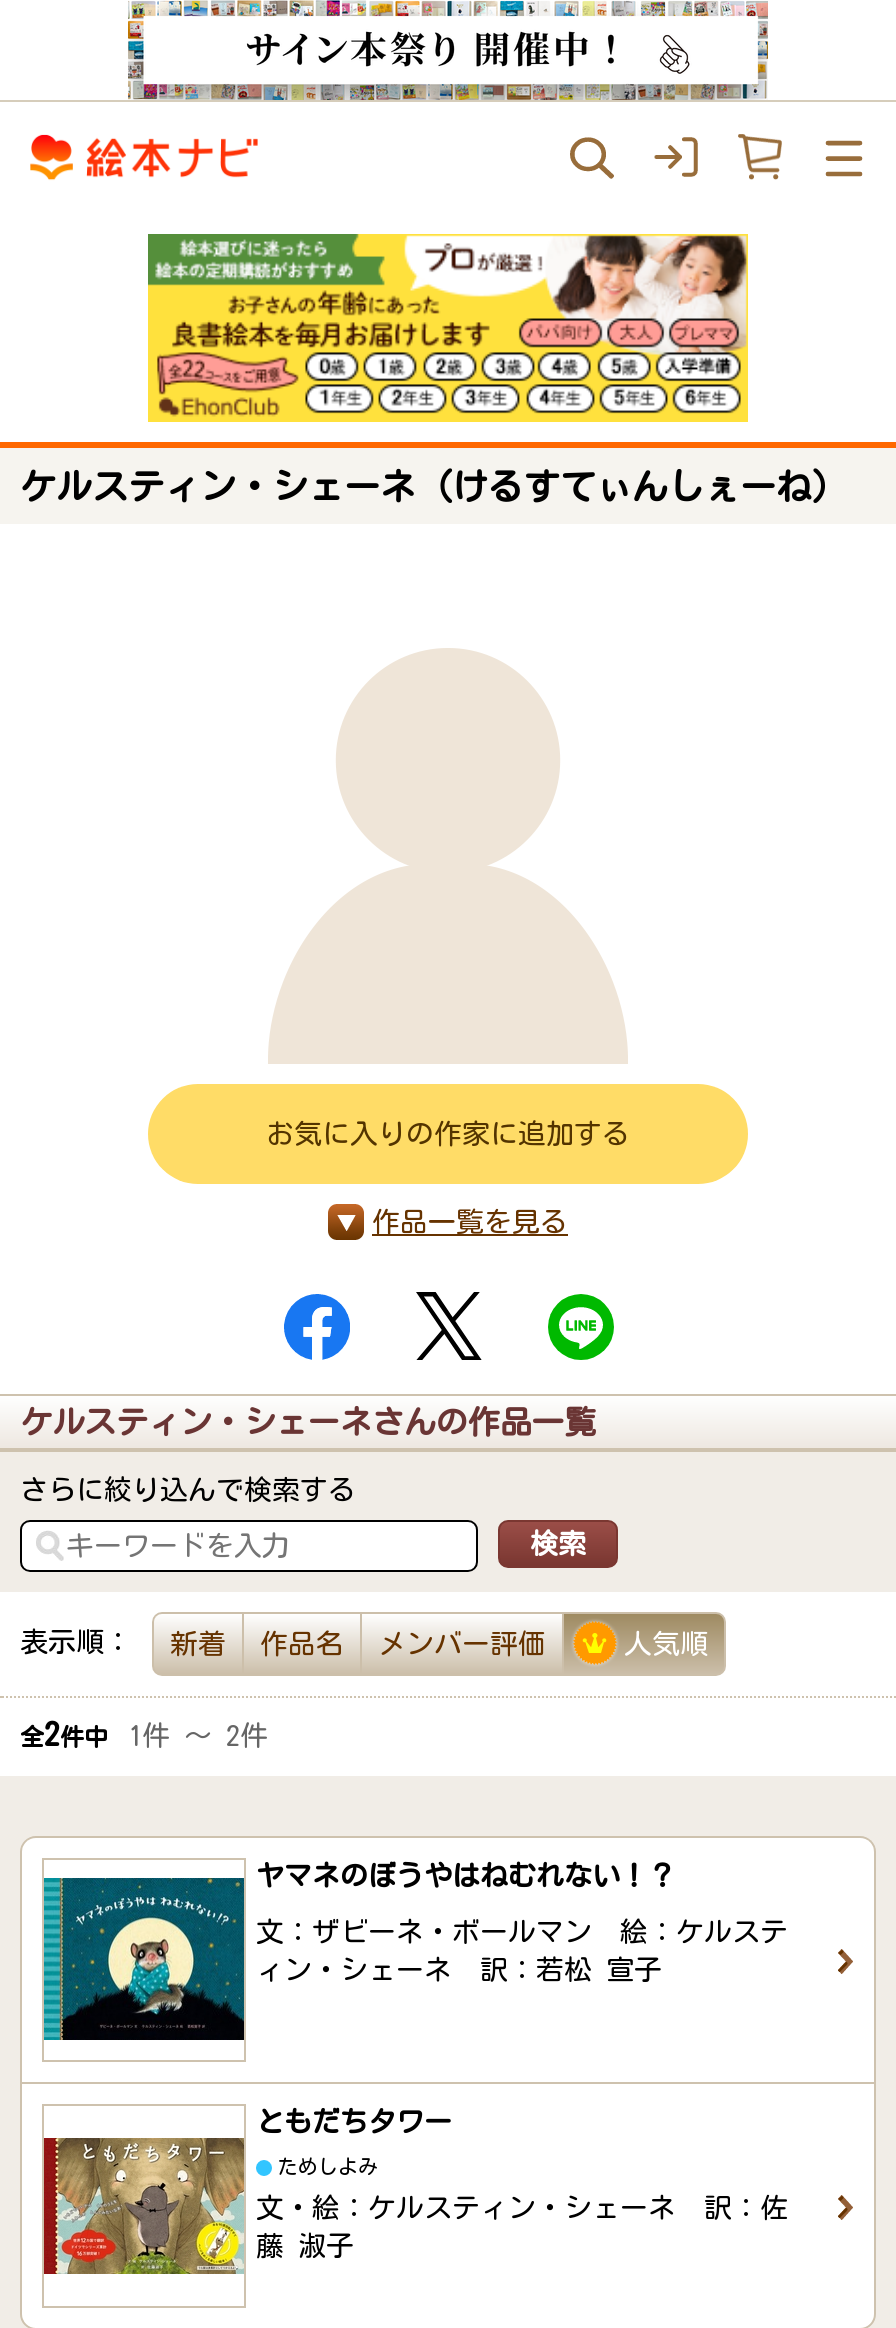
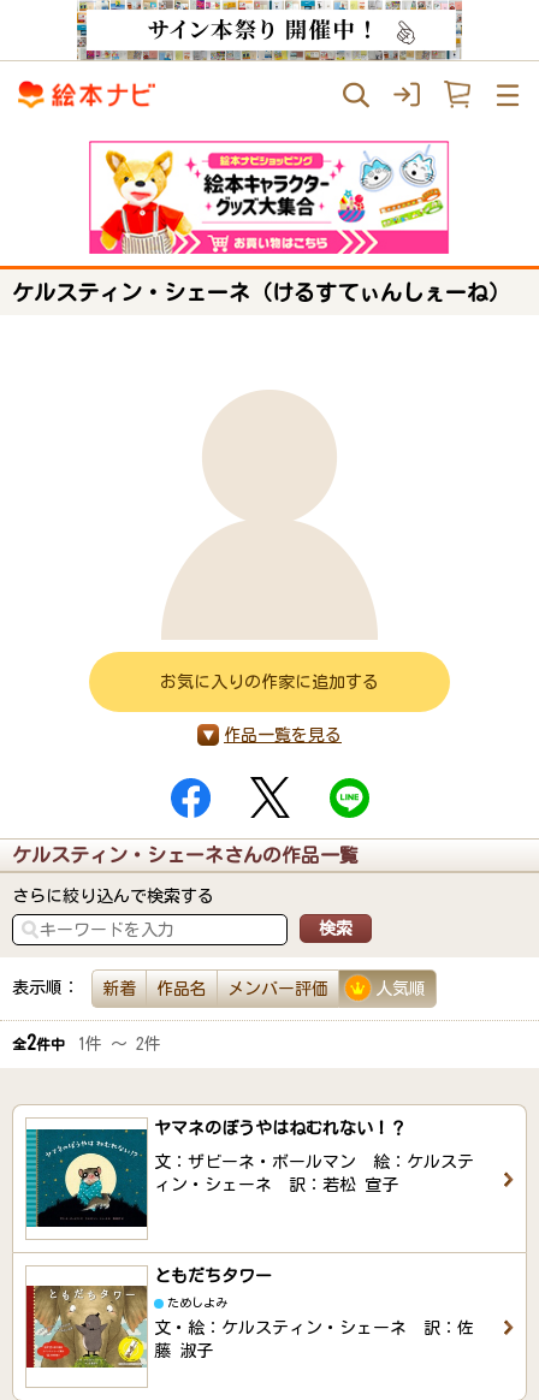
- [image]
+ [image]
